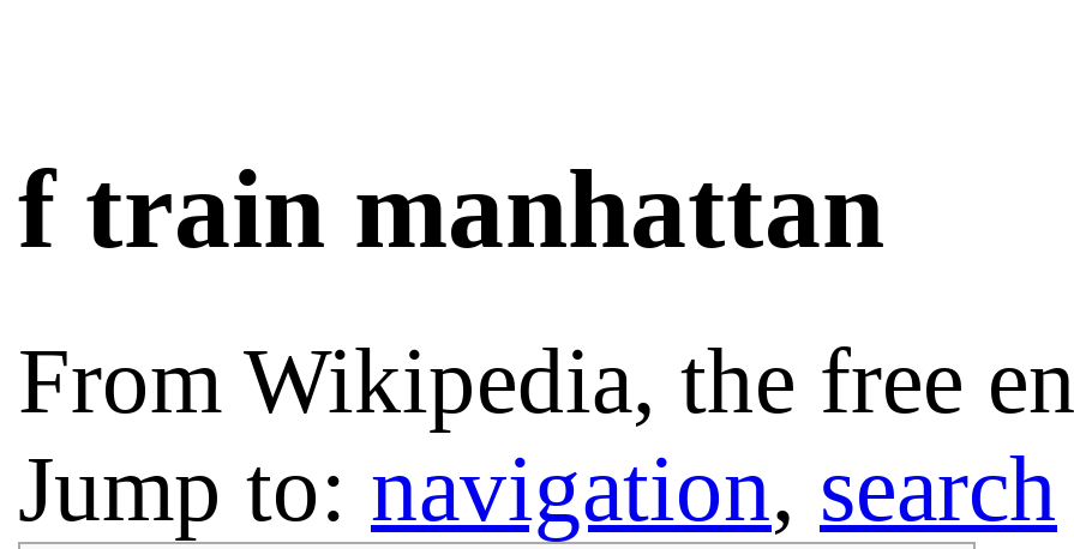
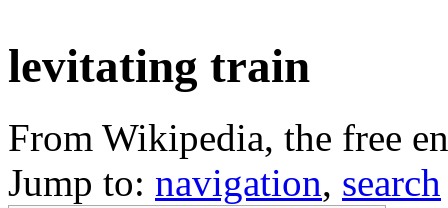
- f train manhattan
+ levitating train
